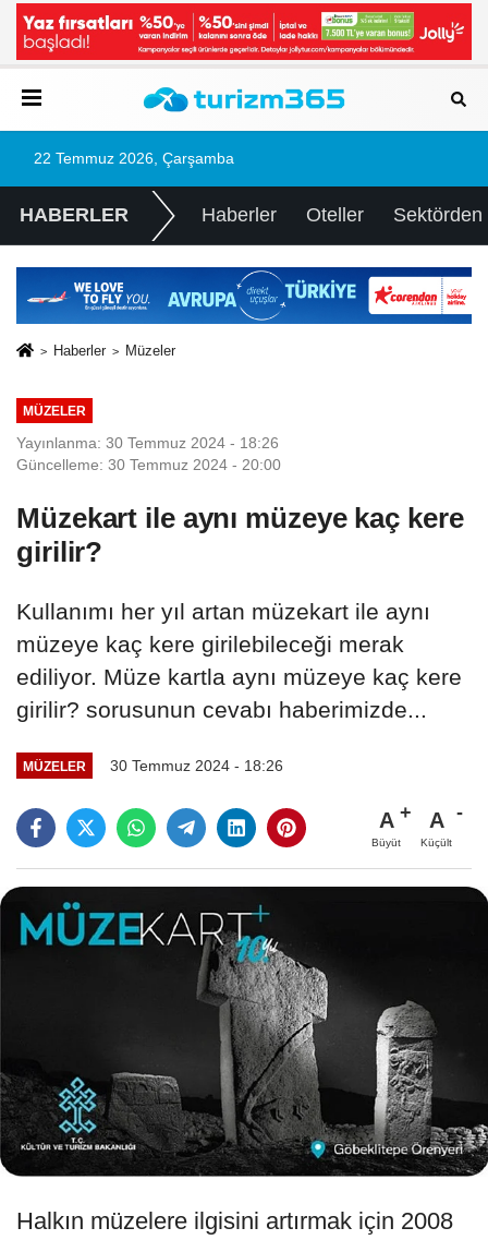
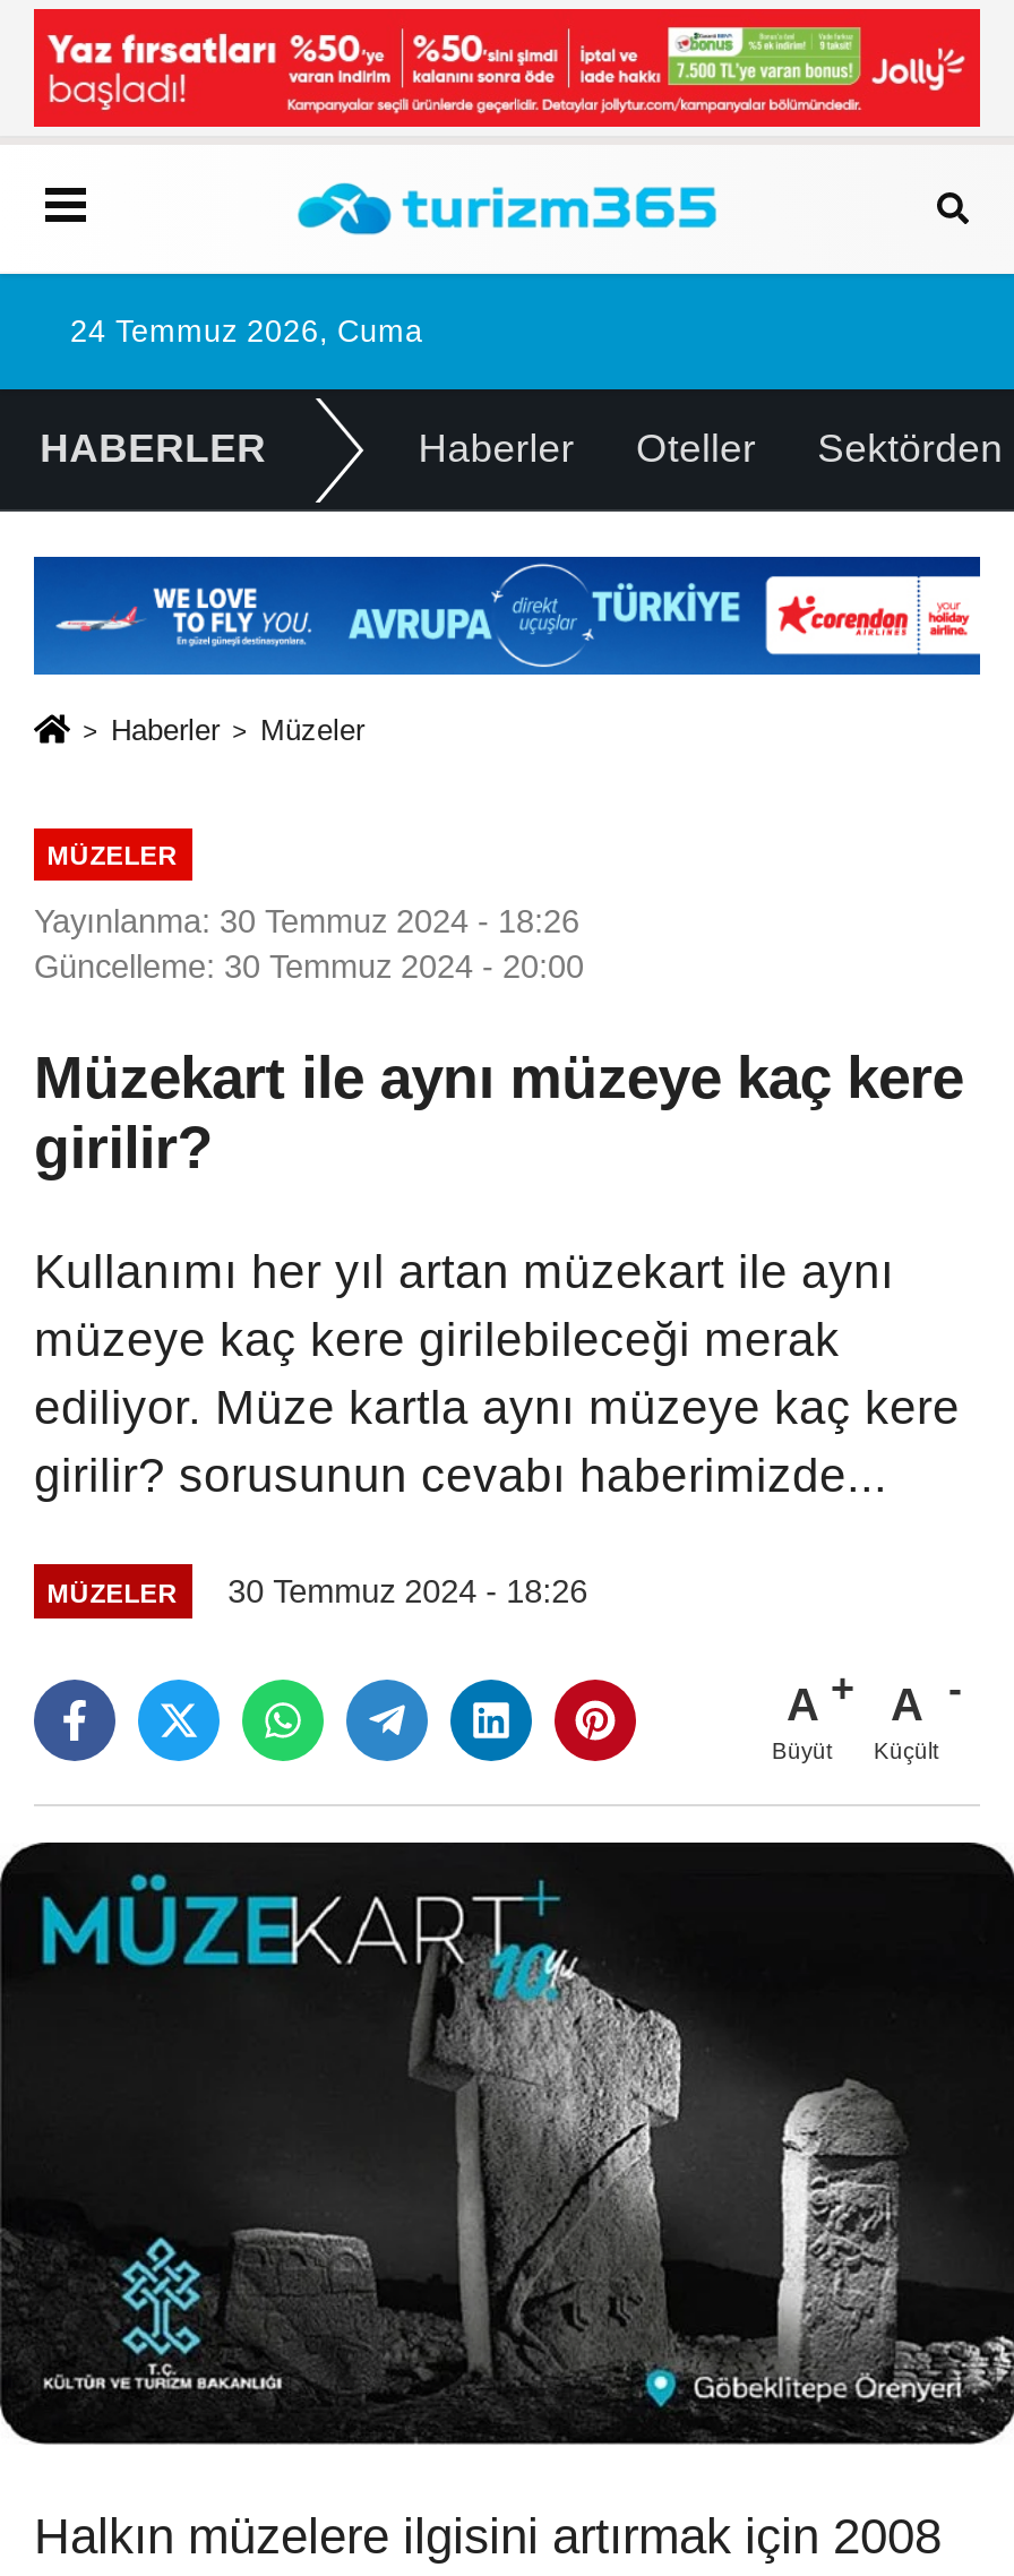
- 22 Temmuz 2026, Çarşamba
+ 24 Temmuz 2026, Cuma
